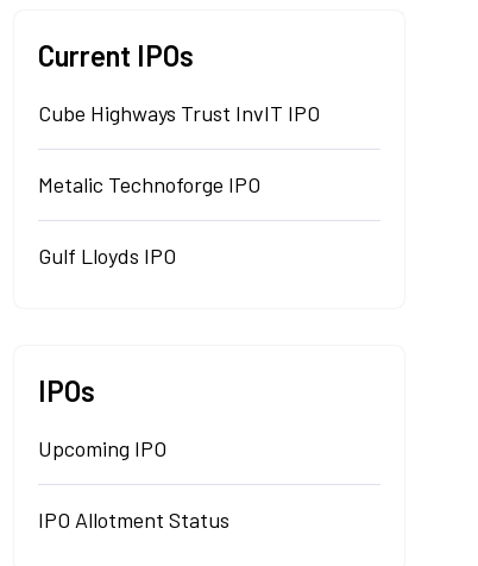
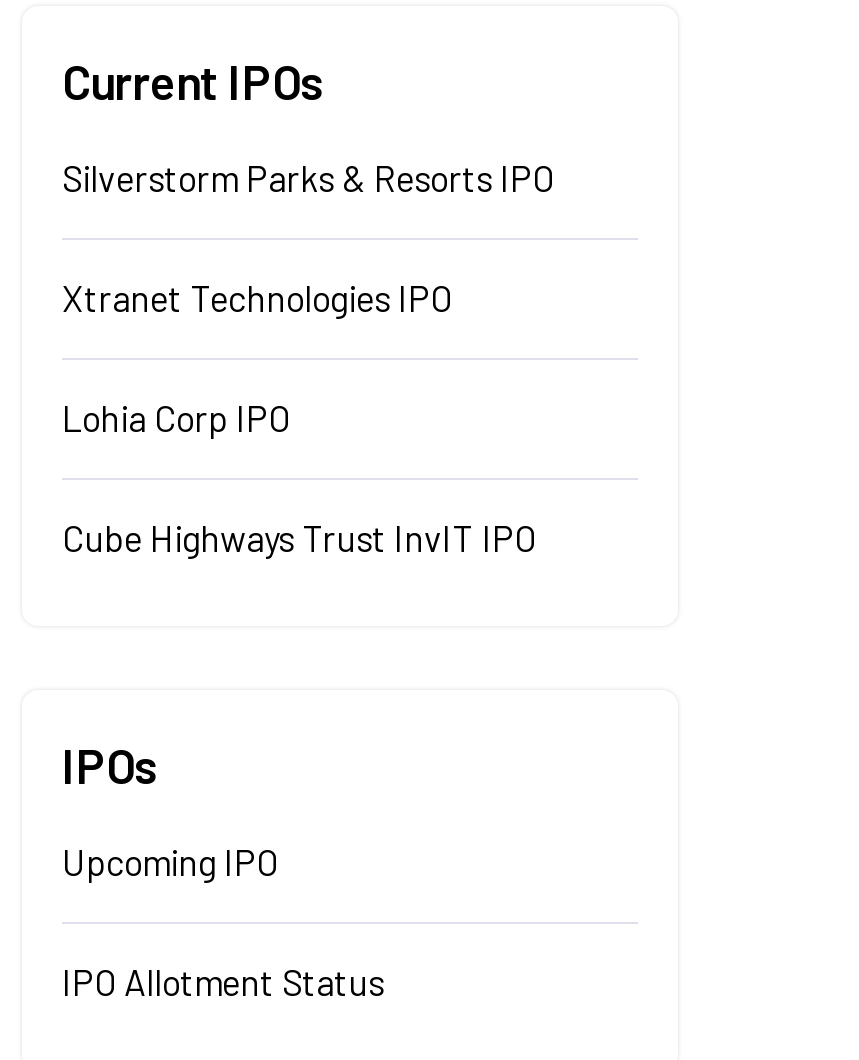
+ Silverstorm Parks & Resorts IPO
+ Xtranet Technologies IPO
+ Lohia Corp IPO

moved down: Cube Highways Trust InvIT IPO

- Metalic Technoforge IPO
- Gulf Lloyds IPO
